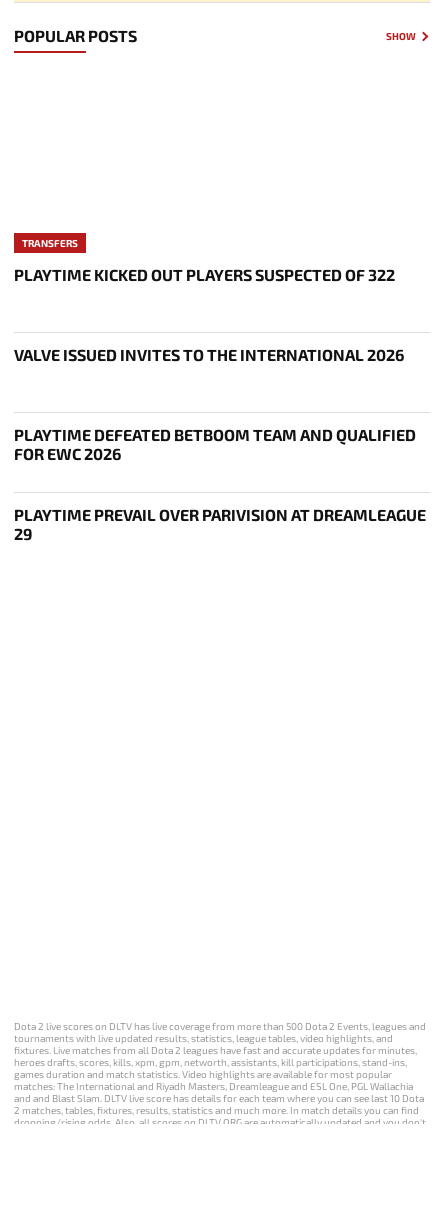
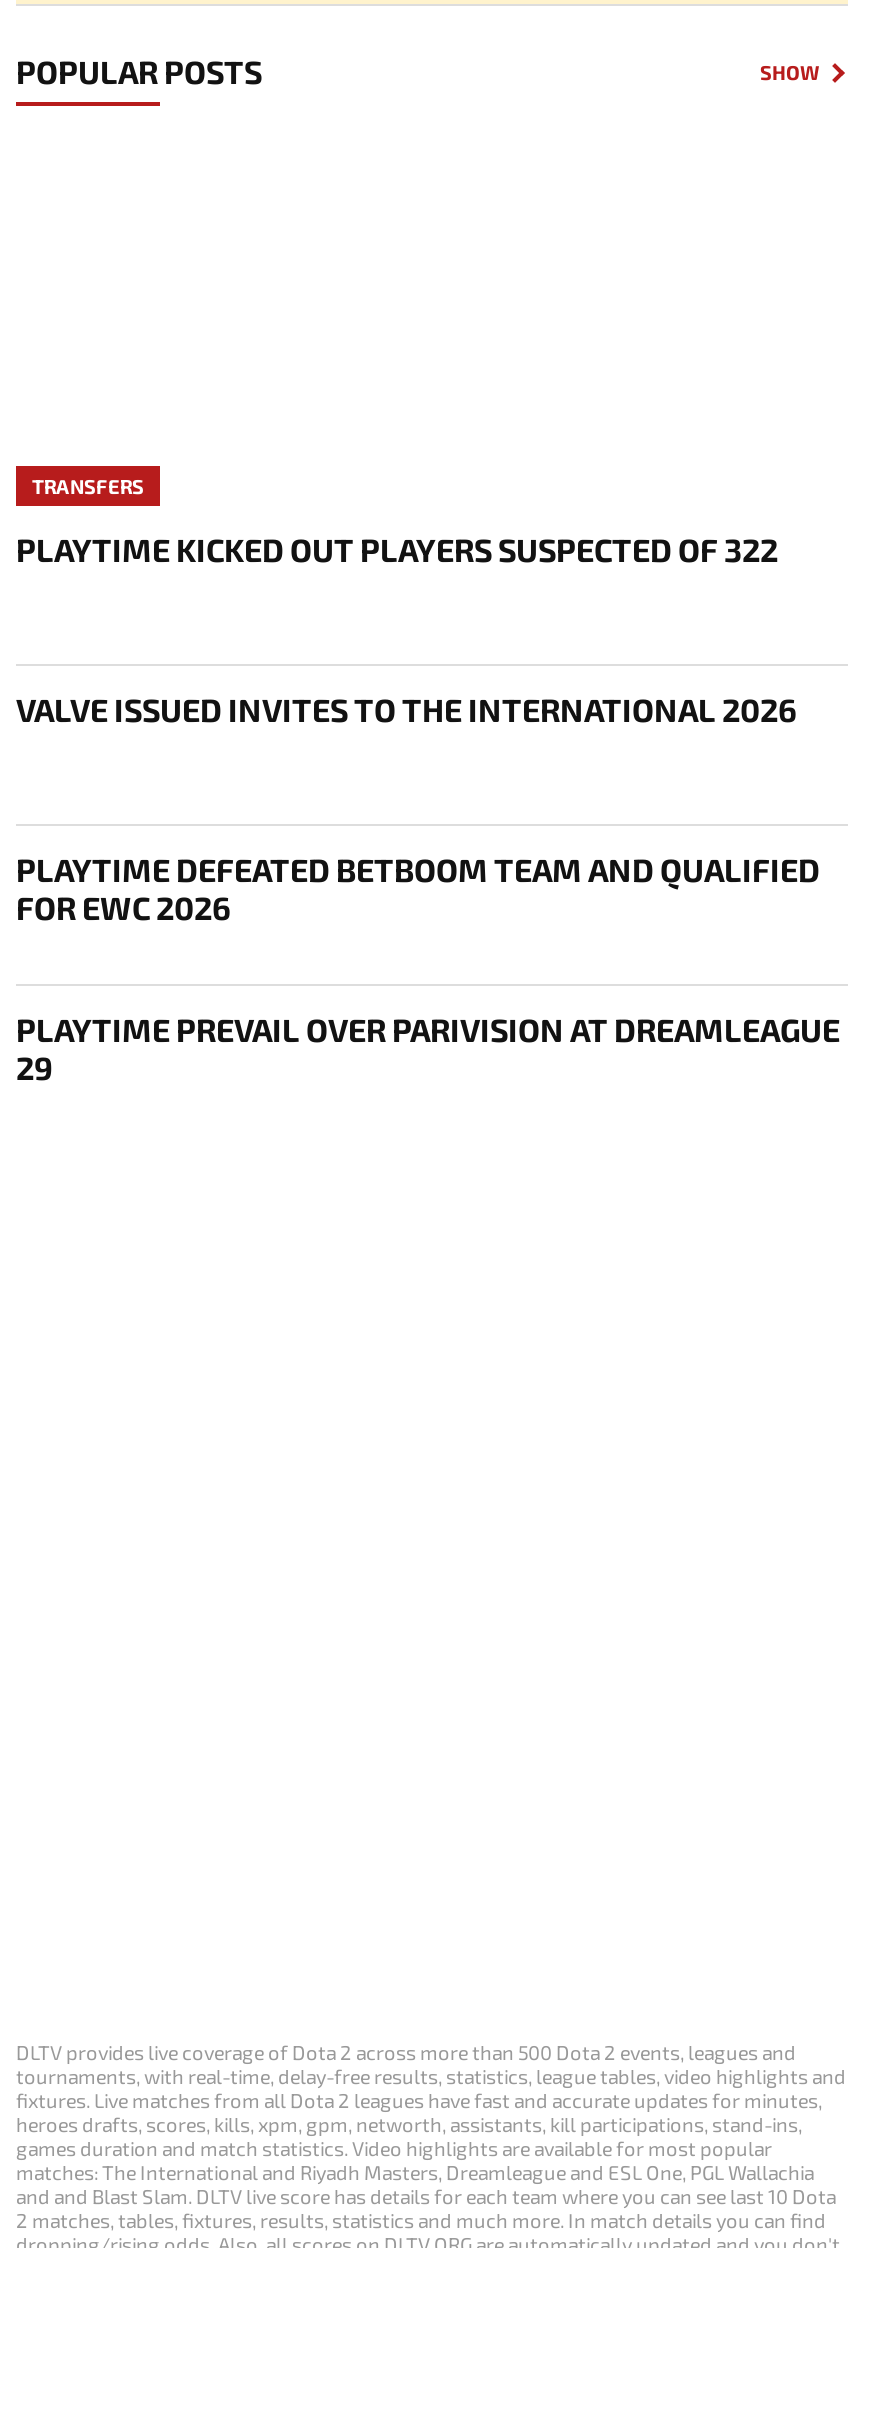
- Dota 2 live scores on DLTV has live coverage from more than 500 Dota 2 Events, leagues and
- tournaments with live updated results, statistics, league tables, video highlights, and
+ DLTV provides live coverage of Dota 2 across more than 500 Dota 2 events, leagues and
+ tournaments, with real-time, delay-free results, statistics, league tables, video highlights and
